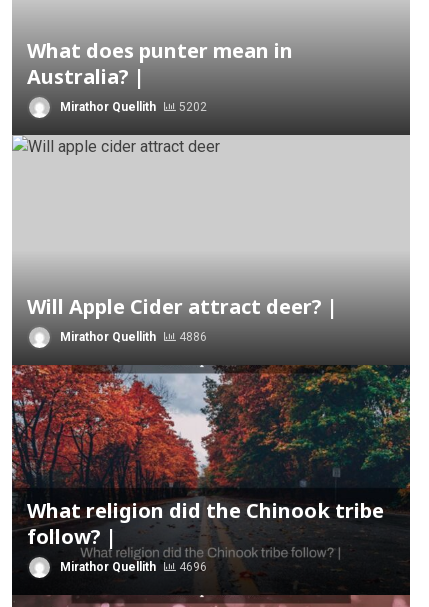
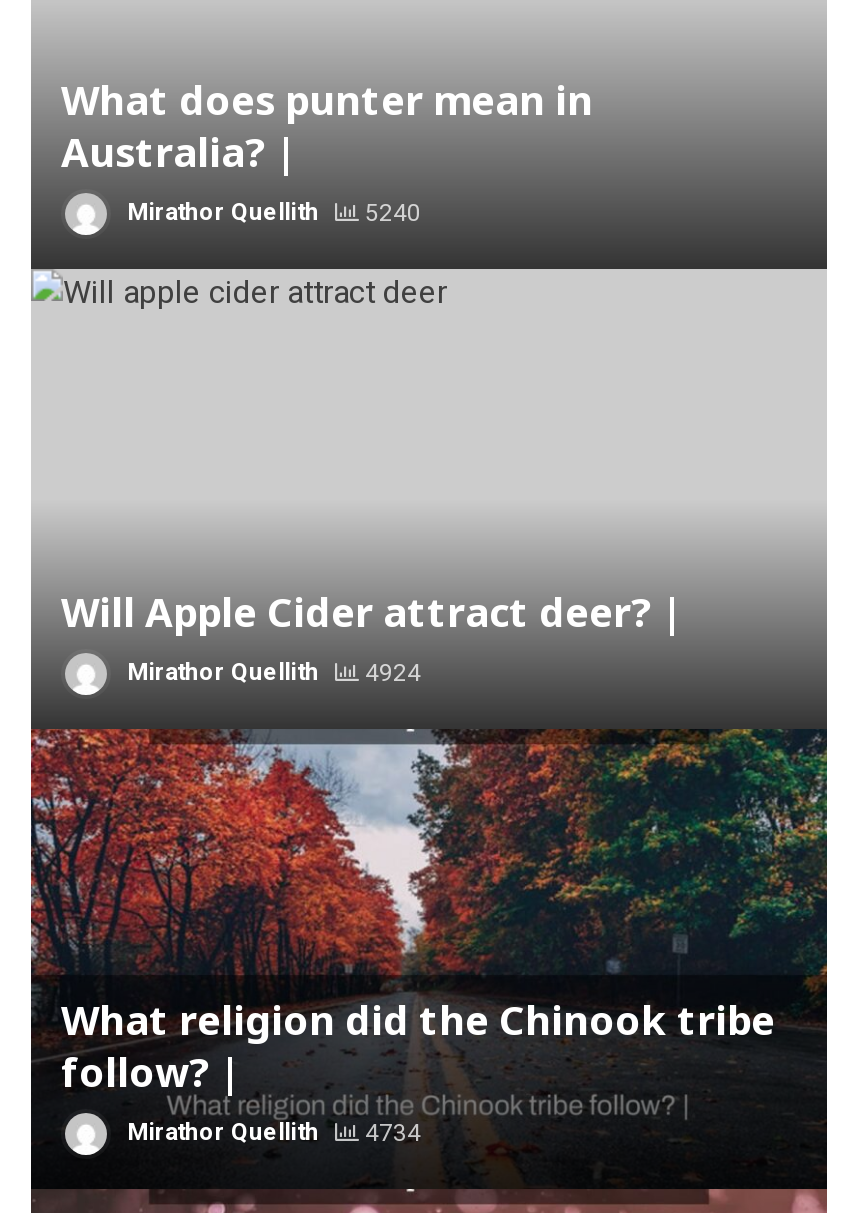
- Mirathor Quellith 5202
+ Mirathor Quellith 5240

- Mirathor Quellith 4886
+ Mirathor Quellith 4924

- Mirathor Quellith 4696
+ Mirathor Quellith 4734
